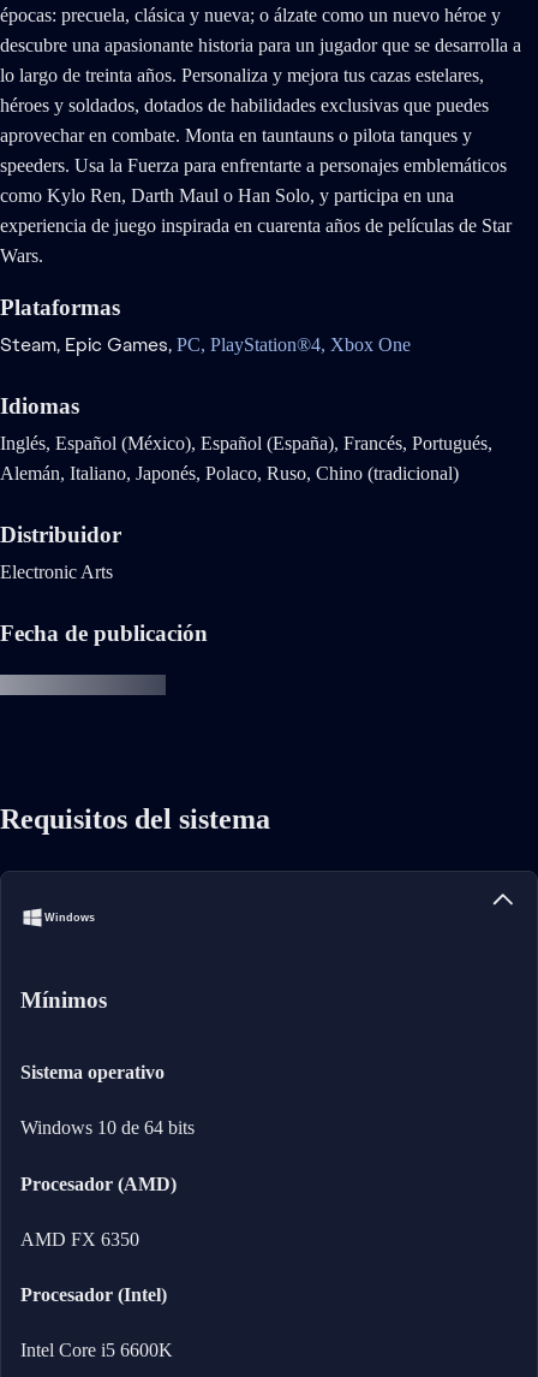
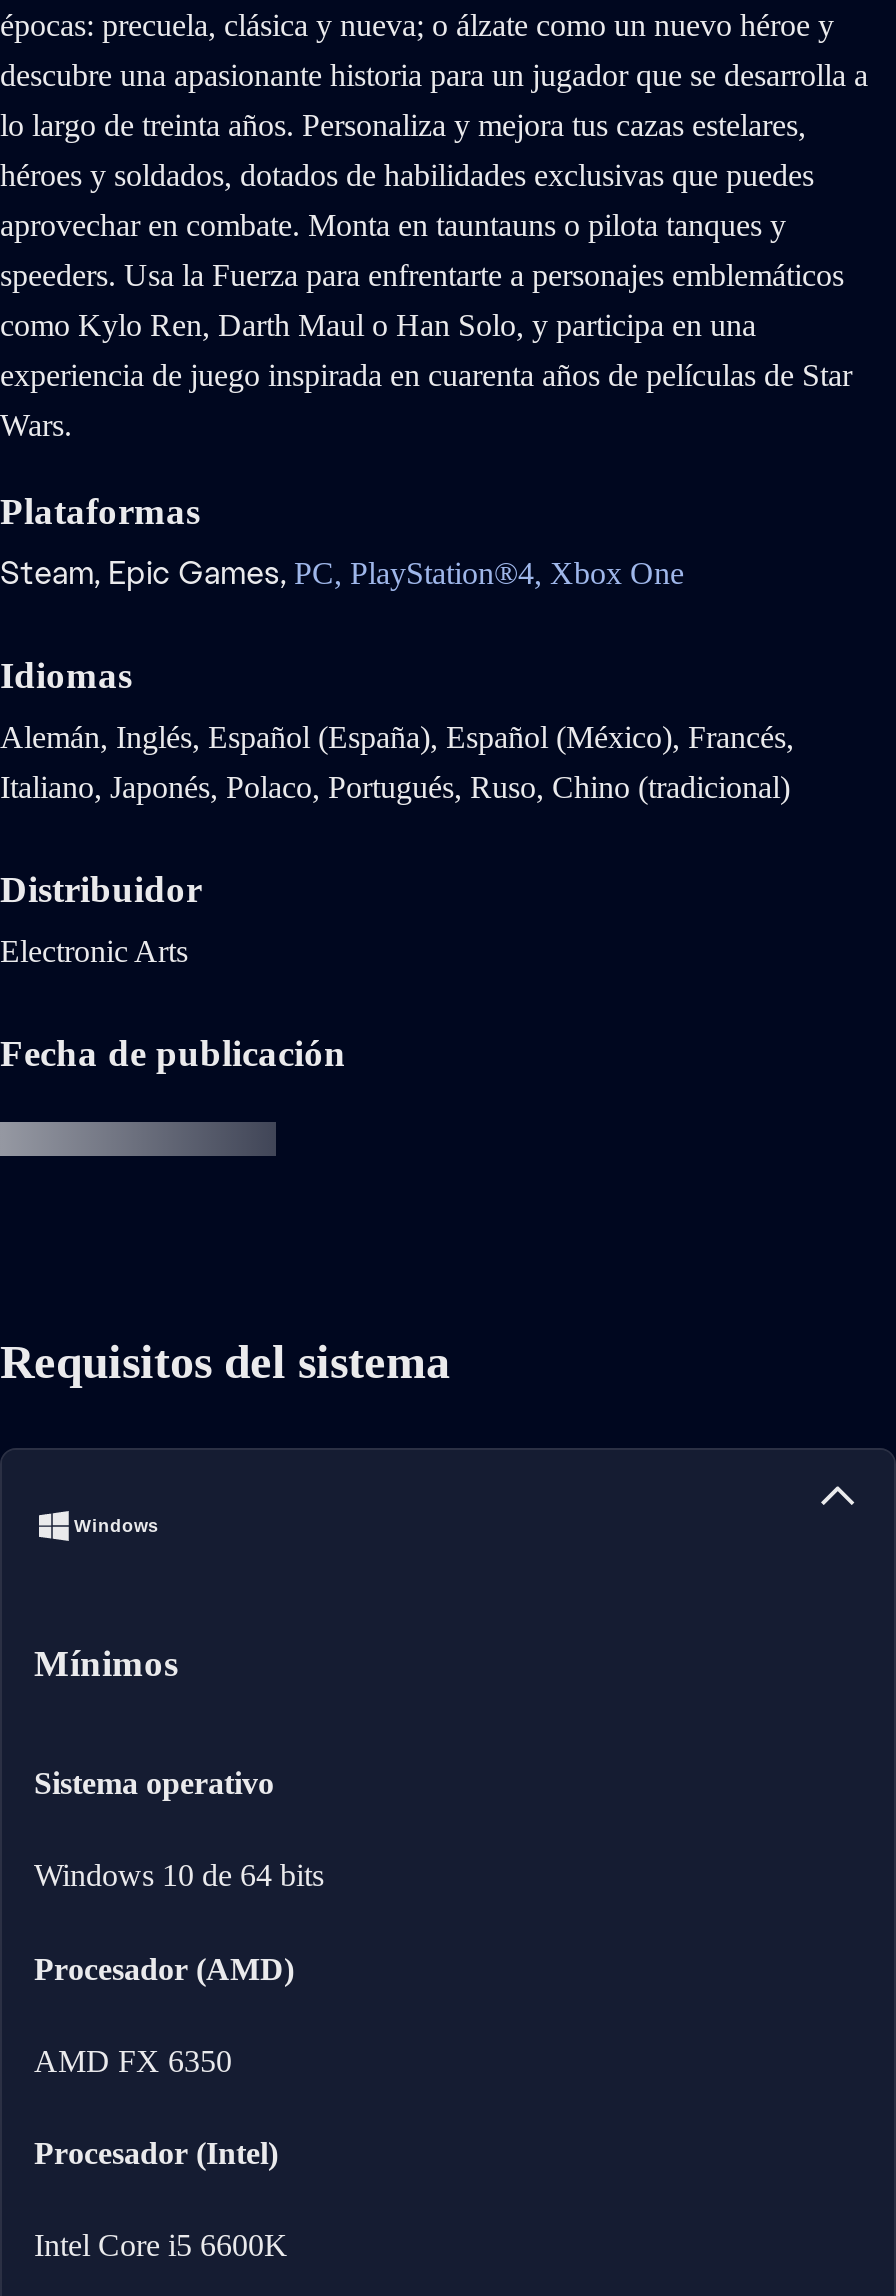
- Inglés, Español (México), Español (España), Francés, Portugués,
+ Alemán, Inglés, Español (España), Español (México), Francés,

- Alemán, Italiano, Japonés, Polaco, Ruso, Chino (tradicional)
+ Italiano, Japonés, Polaco, Portugués, Ruso, Chino (tradicional)
